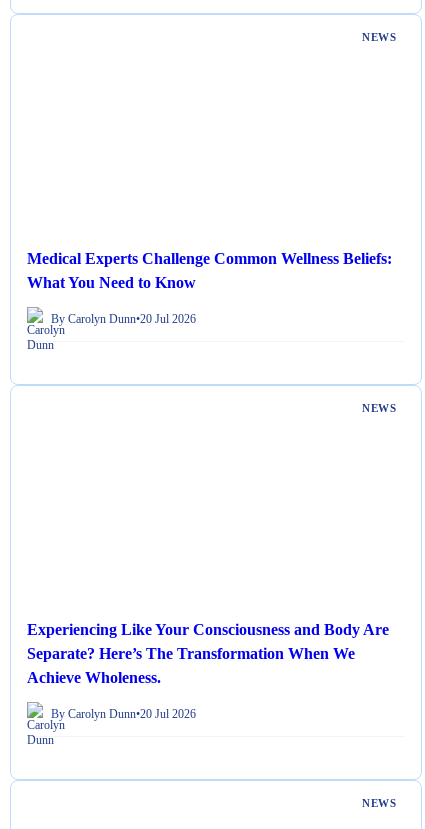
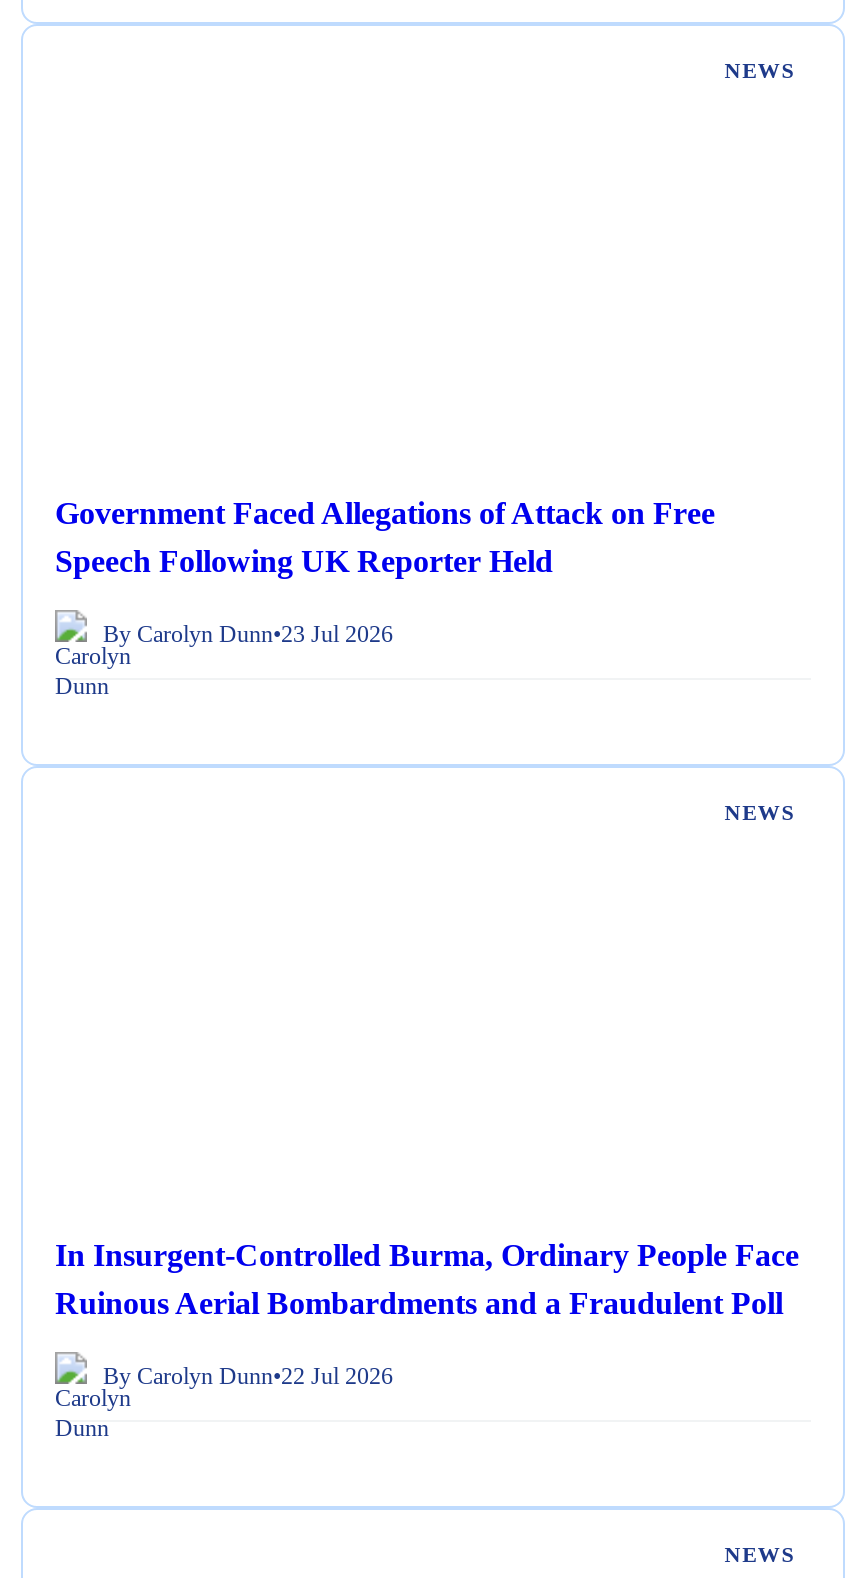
- Medical Experts Challenge Common Wellness Beliefs:
- What You Need to Know
+ Government Faced Allegations of Attack on Free
+ Speech Following UK Reporter Held

- By Carolyn Dunn•20 Jul 2026
+ By Carolyn Dunn•23 Jul 2026

- Experiencing Like Your Consciousness and Body Are
- Separate? Here’s The Transformation When We
- Achieve Wholeness.
+ In Insurgent-Controlled Burma, Ordinary People Face
+ Ruinous Aerial Bombardments and a Fraudulent Poll

- By Carolyn Dunn•20 Jul 2026
+ By Carolyn Dunn•22 Jul 2026
